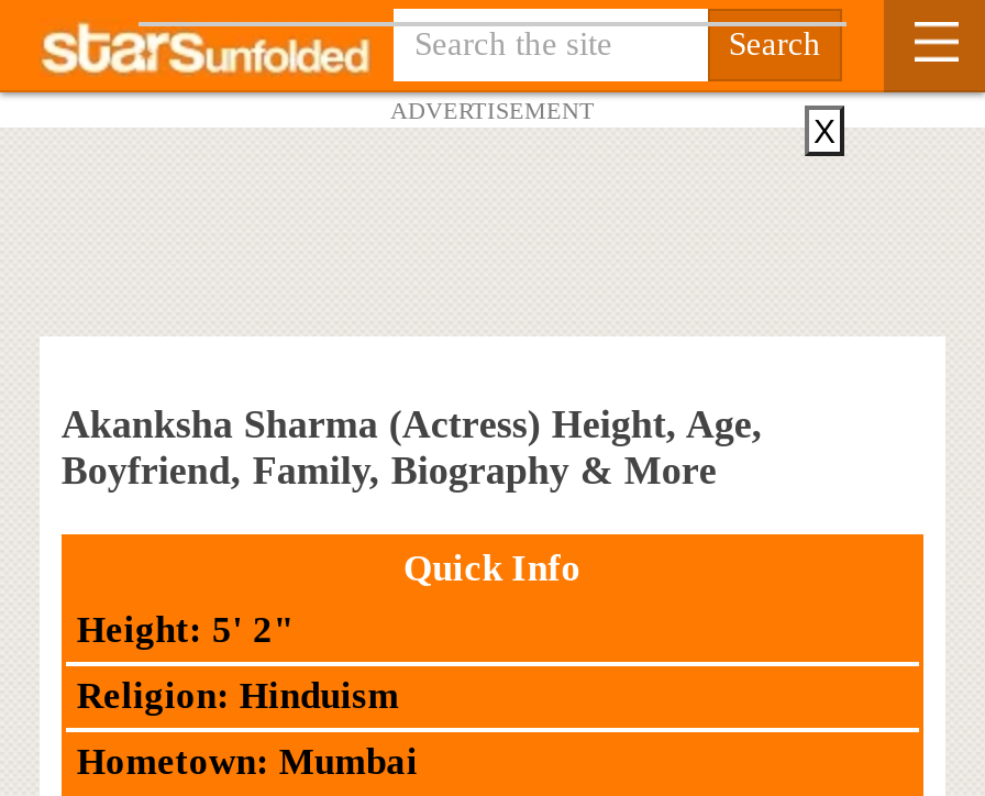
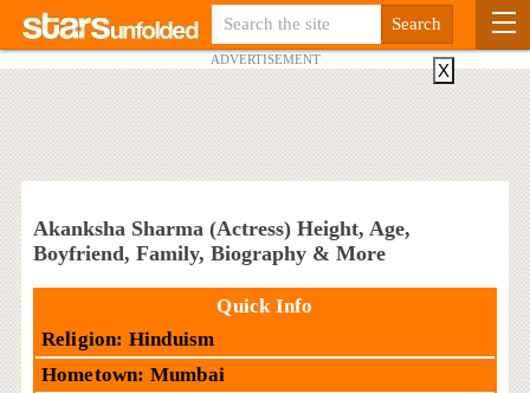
- Height: 5' 2"
